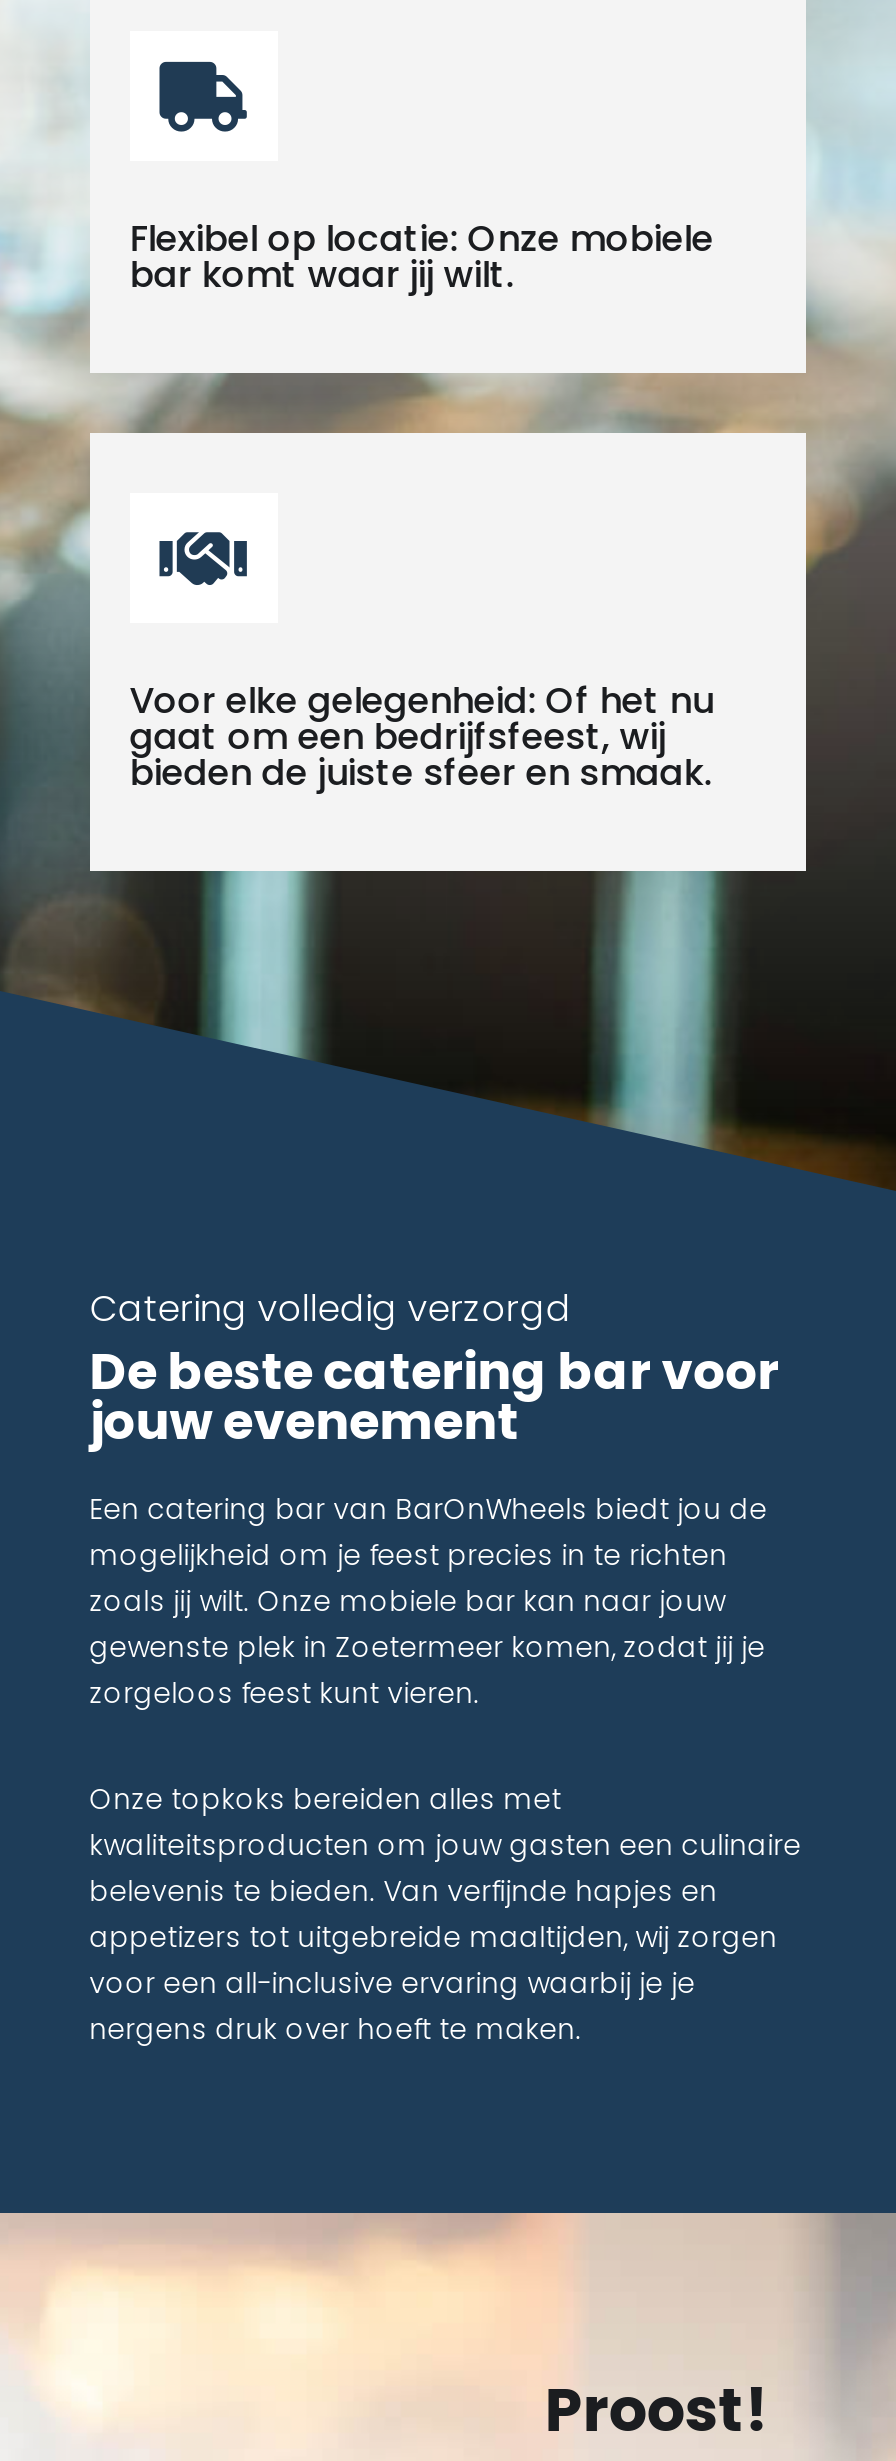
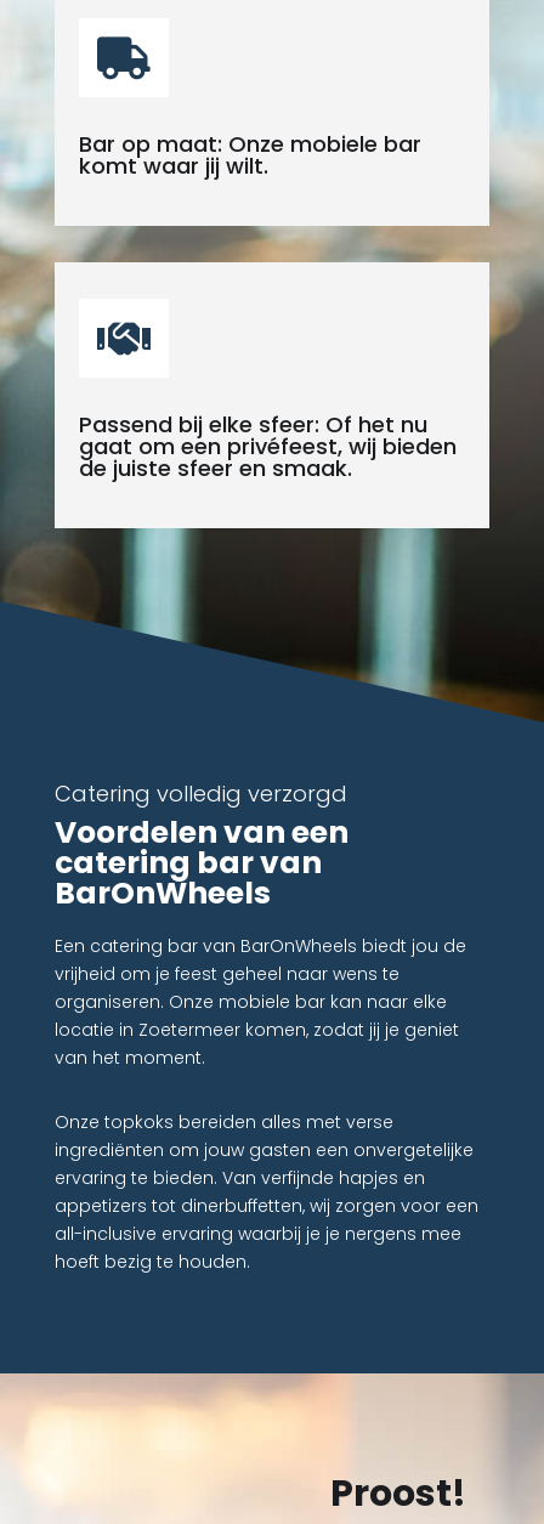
- Flexibel op locatie: Onze mobiele
- bar komt waar jij wilt.
+ Bar op maat: Onze mobiele bar
+ komt waar jij wilt.

- Voor elke gelegenheid: Of het nu
- gaat om een bedrijfsfeest, wij
- bieden de juiste sfeer en smaak.
+ Passend bij elke sfeer: Of het nu
+ gaat om een privéfeest, wij bieden
+ de juiste sfeer en smaak.

- De beste catering bar voor
- jouw evenement
+ Voordelen van een
+ catering bar van
+ BarOnWheels

- mogelijkheid om je feest precies in te richten
- zoals jij wilt. Onze mobiele bar kan naar jouw
- gewenste plek in Zoetermeer komen, zodat jij je
- zorgeloos feest kunt vieren.
+ vrijheid om je feest geheel naar wens te
+ organiseren. Onze mobiele bar kan naar elke
+ locatie in Zoetermeer komen, zodat jij je geniet
+ van het moment.

- Onze topkoks bereiden alles met
- kwaliteitsproducten om jouw gasten een culinaire
- belevenis te bieden. Van verfijnde hapjes en
- appetizers tot uitgebreide maaltijden, wij zorgen
- voor een all-inclusive ervaring waarbij je je
- nergens druk over hoeft te maken.
+ Onze topkoks bereiden alles met verse
+ ingrediënten om jouw gasten een onvergetelijke
+ ervaring te bieden. Van verfijnde hapjes en
+ appetizers tot dinerbuffetten, wij zorgen voor een
+ all-inclusive ervaring waarbij je je nergens mee
+ hoeft bezig te houden.
